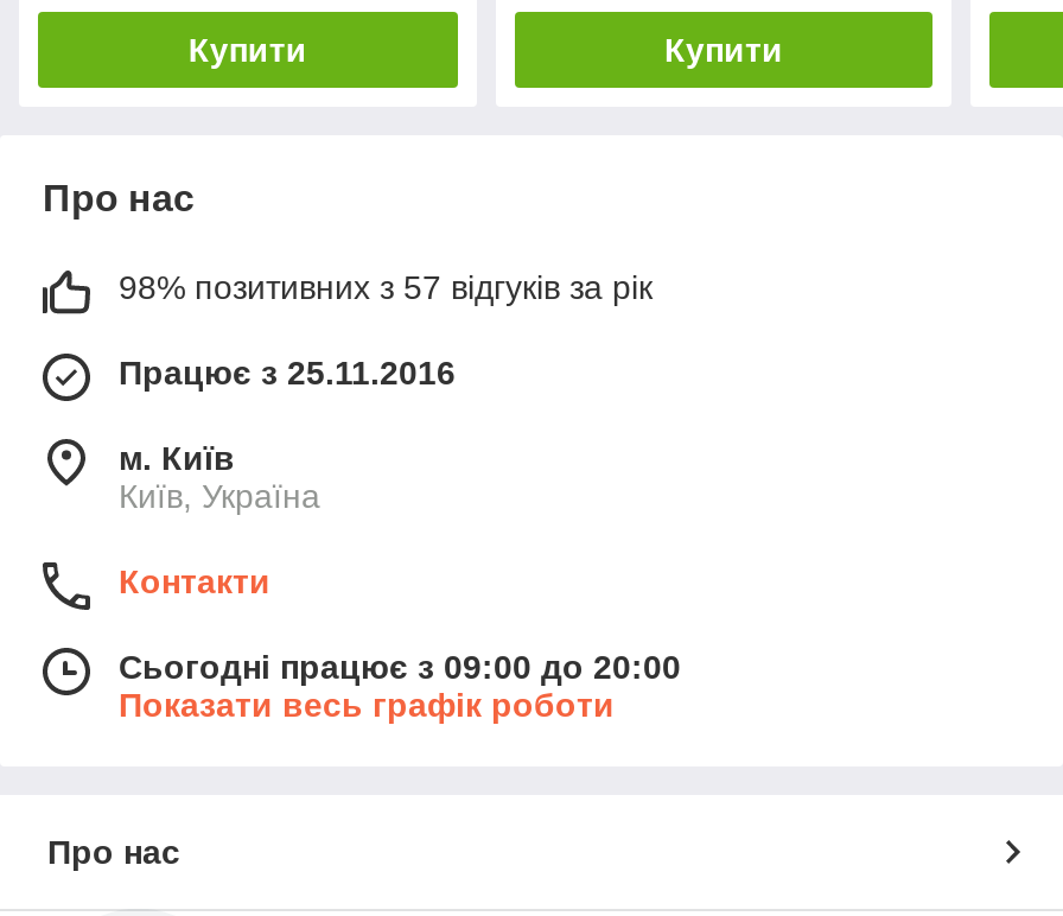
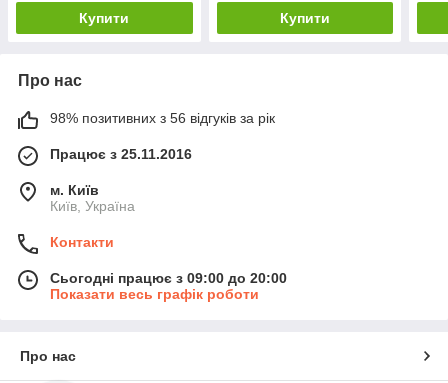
- 98% позитивних з 57 відгуків за рік
+ 98% позитивних з 56 відгуків за рік
